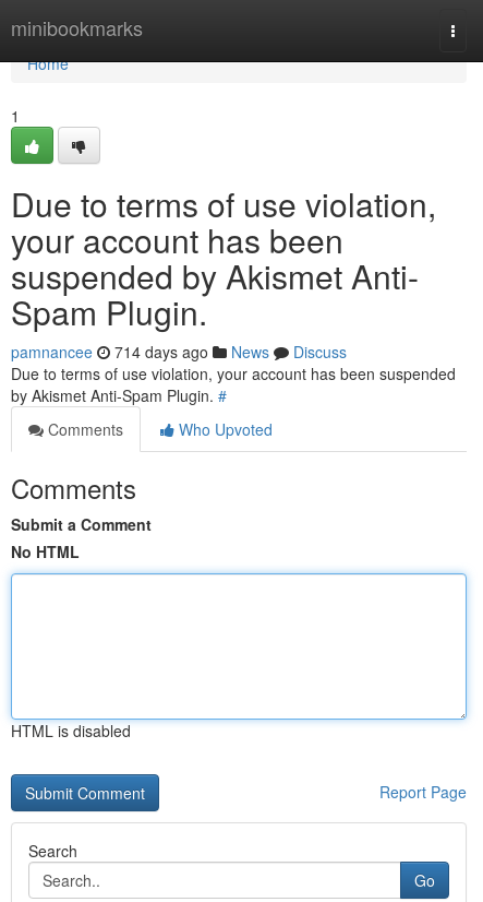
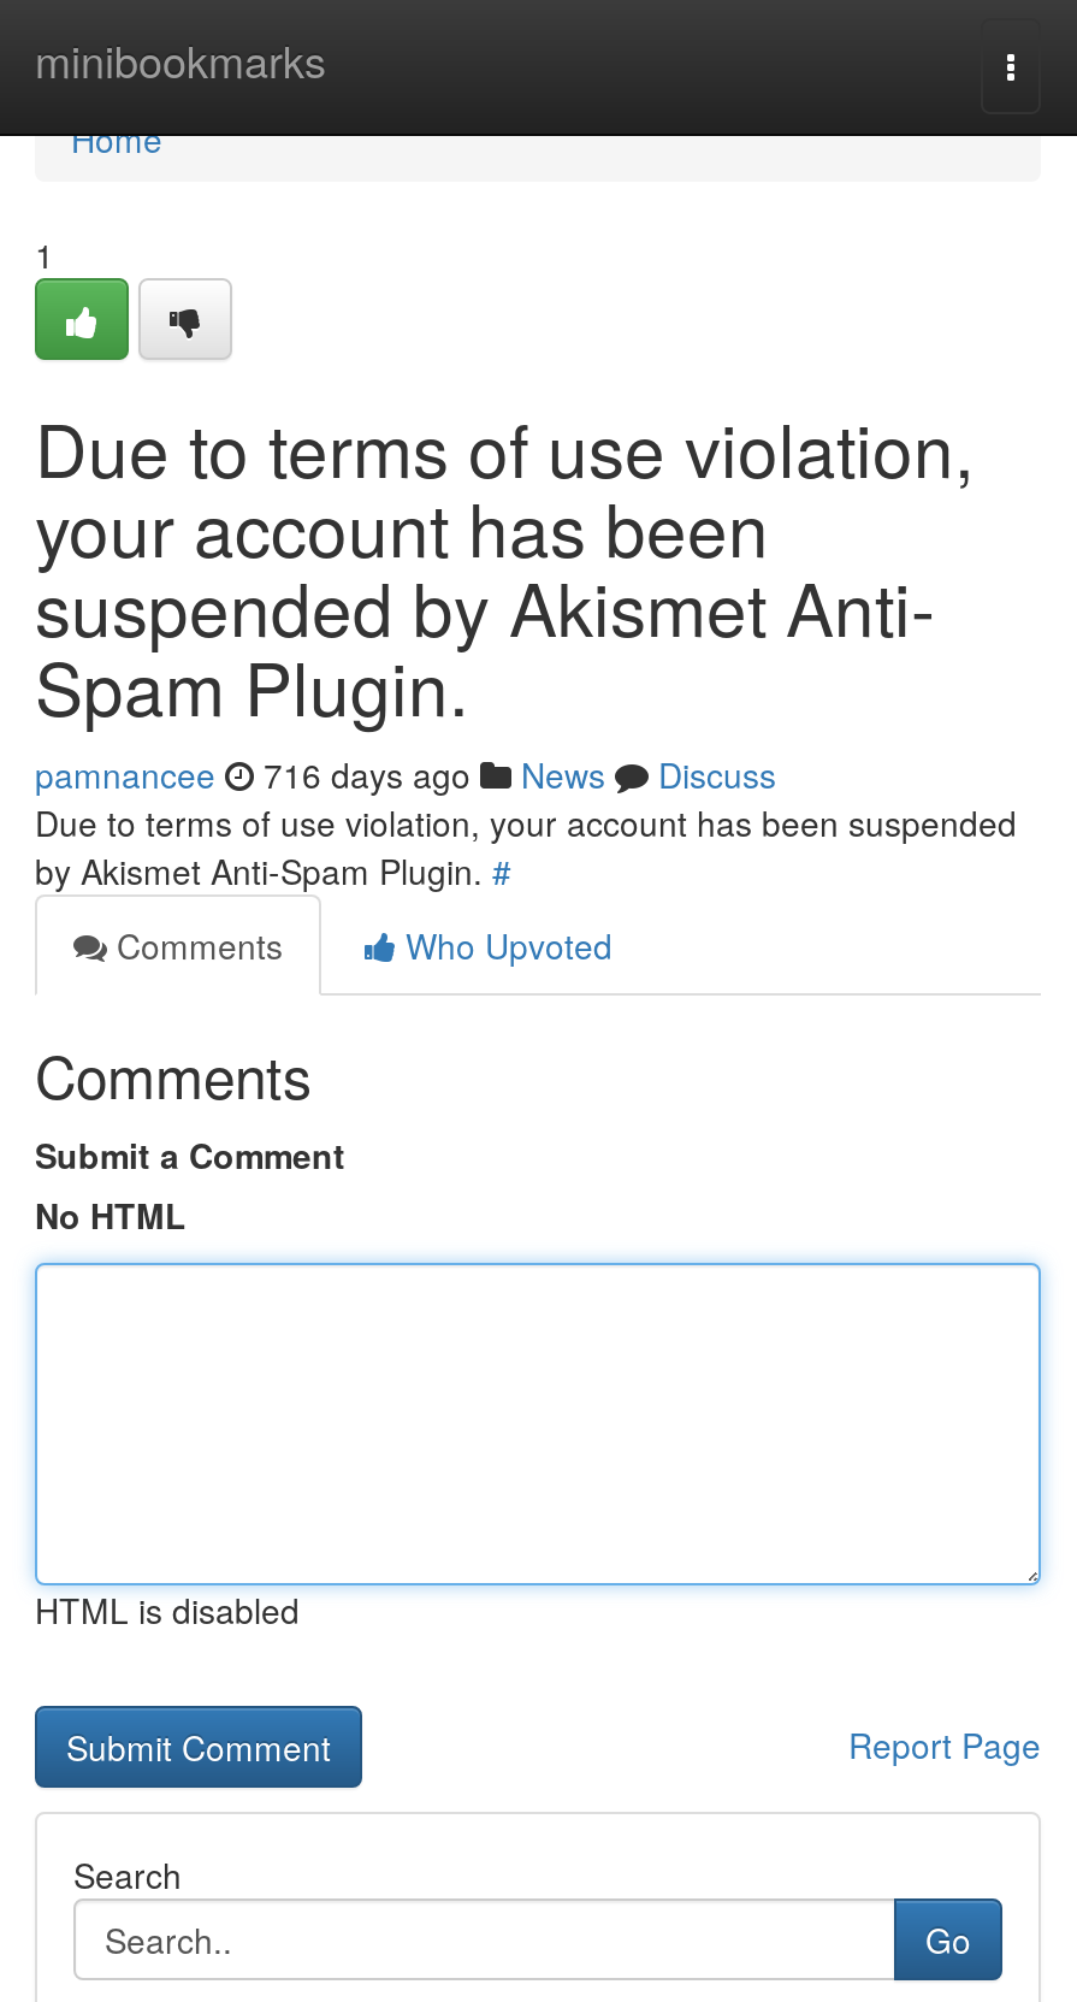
- pamnancee 714 days ago News Discuss
+ pamnancee 716 days ago News Discuss
